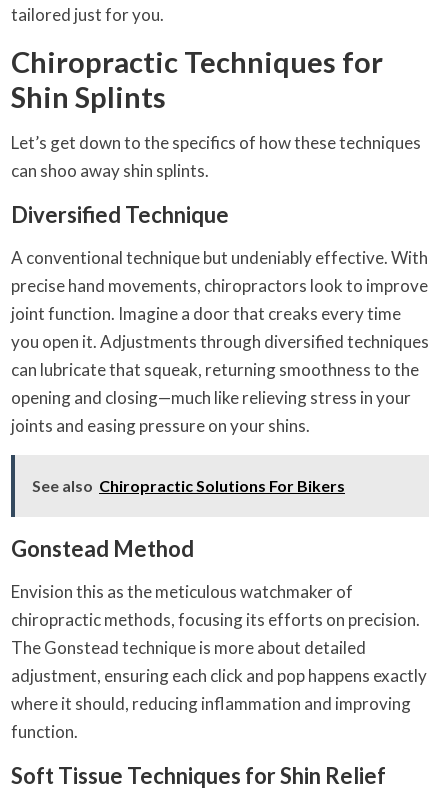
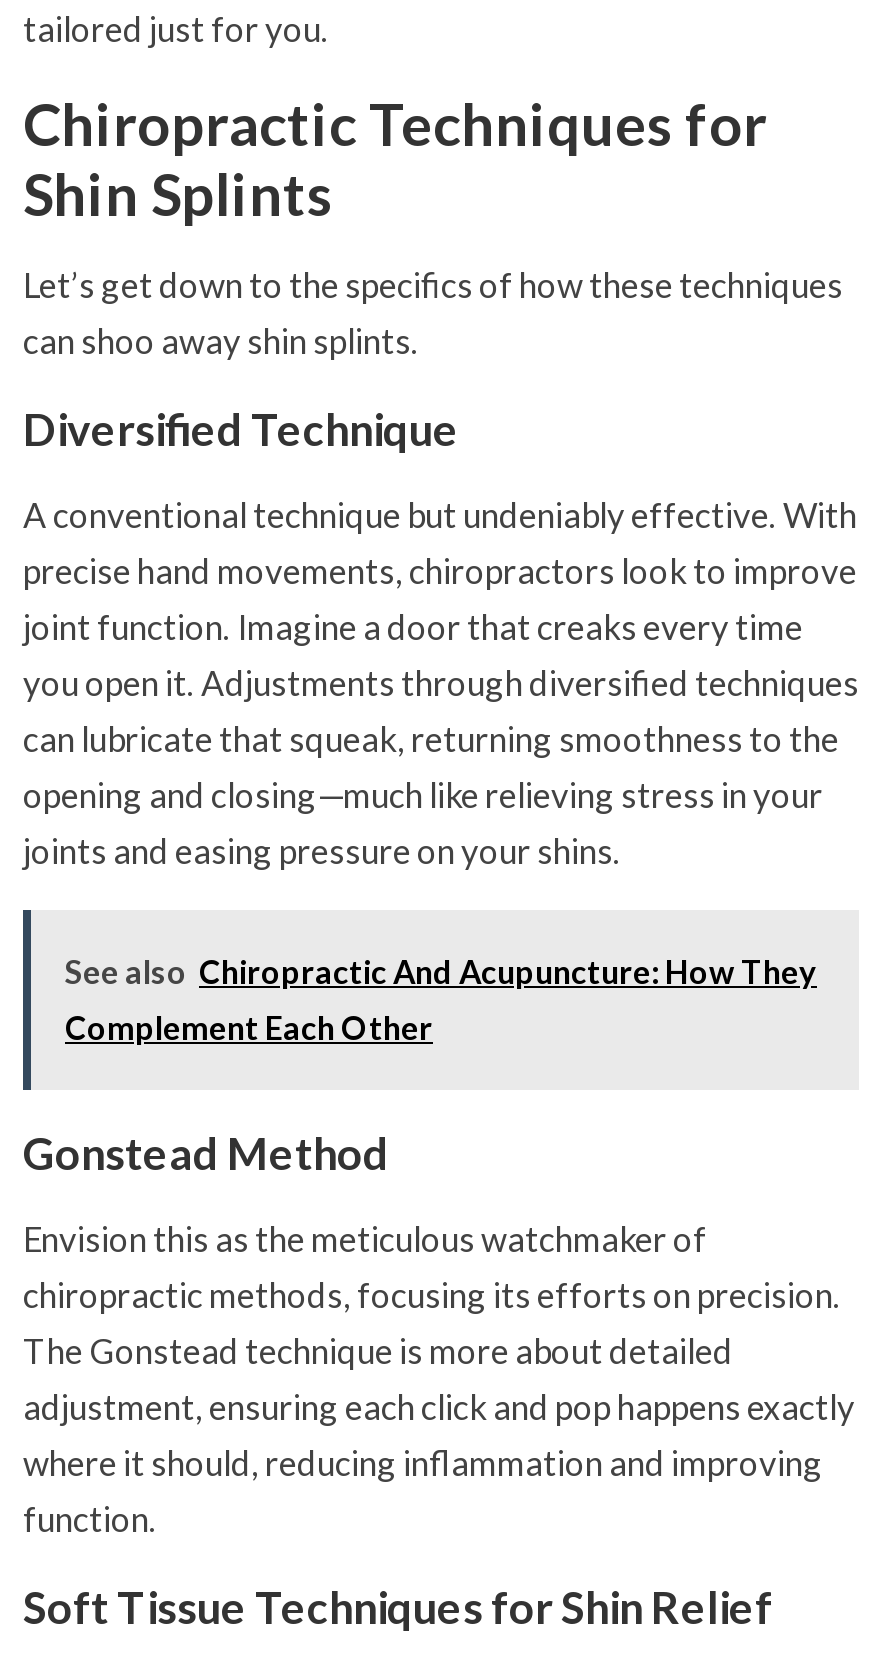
- See also Chiropractic Solutions For Bikers
+ See also Chiropractic And Acupuncture: How They
+ Complement Each Other
